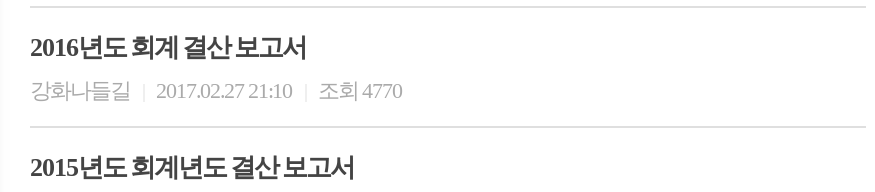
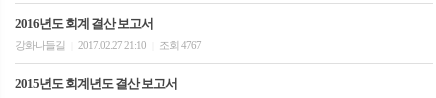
- 강화나들길 2017.02.27 21:10 조회 4770
+ 강화나들길 2017.02.27 21:10 조회 4767
